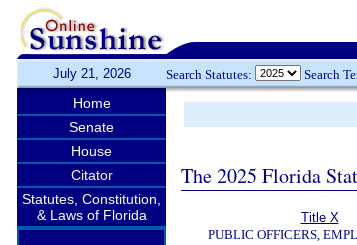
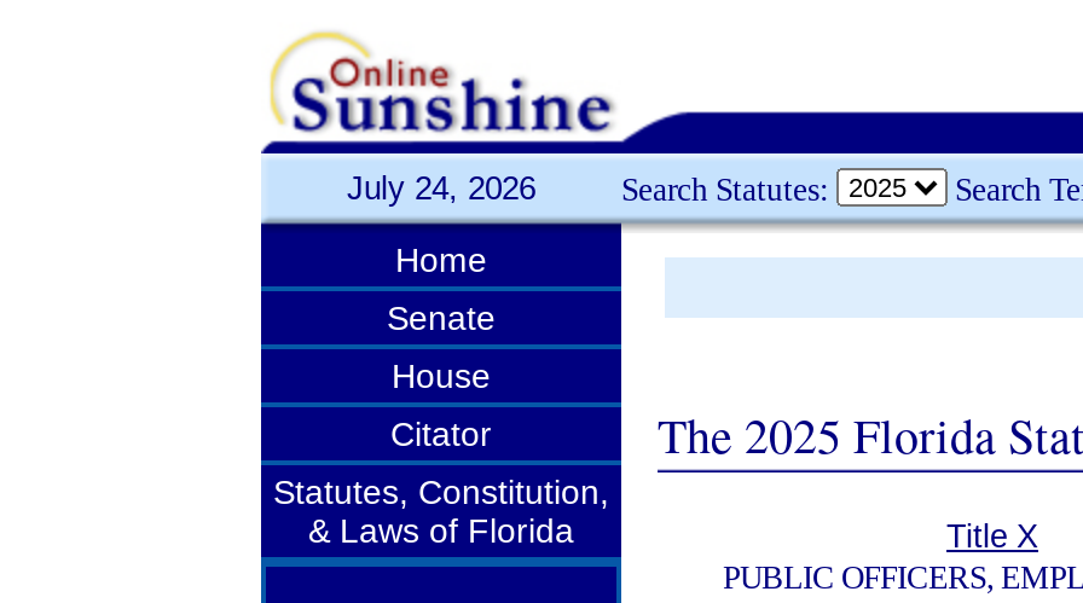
- July 21, 2026
+ July 24, 2026
